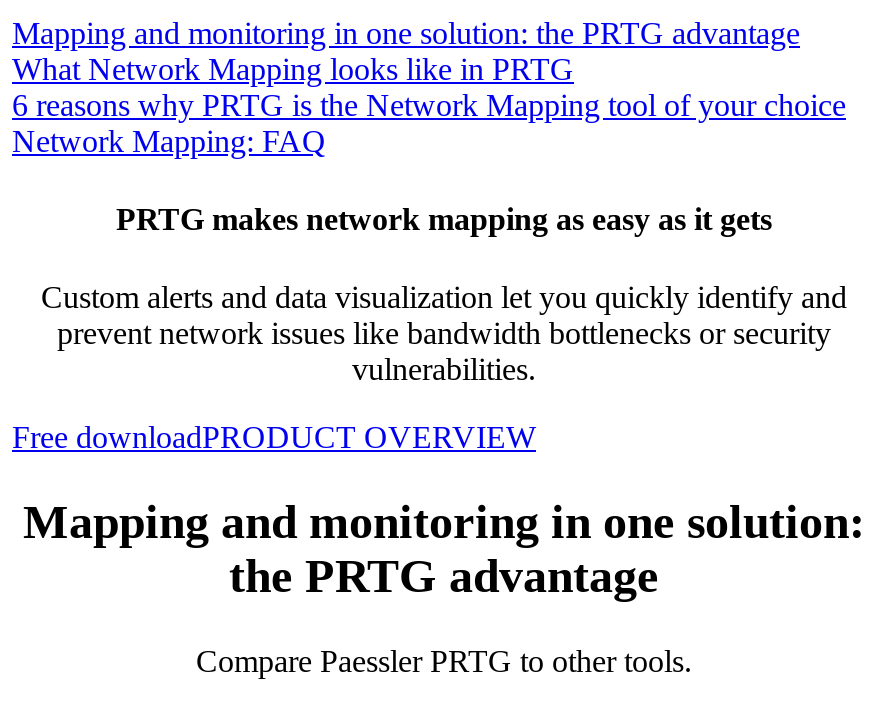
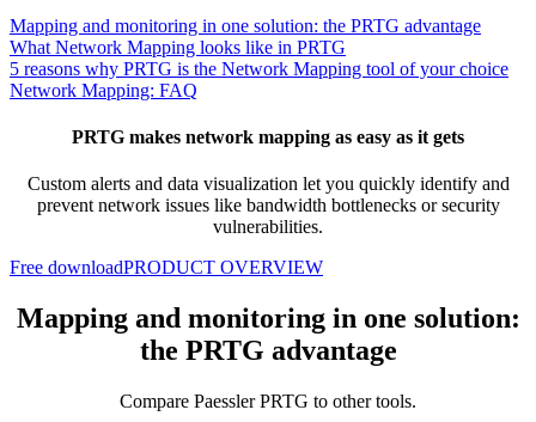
- 6 reasons why PRTG is the Network Mapping tool of your choice
+ 5 reasons why PRTG is the Network Mapping tool of your choice
